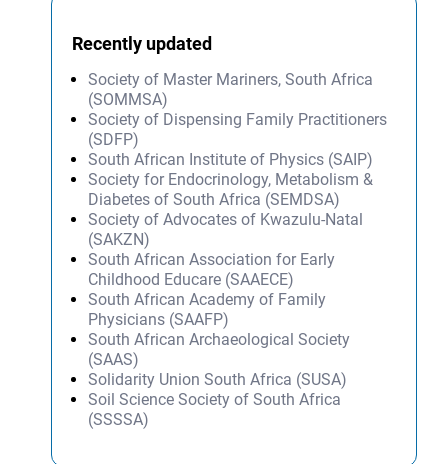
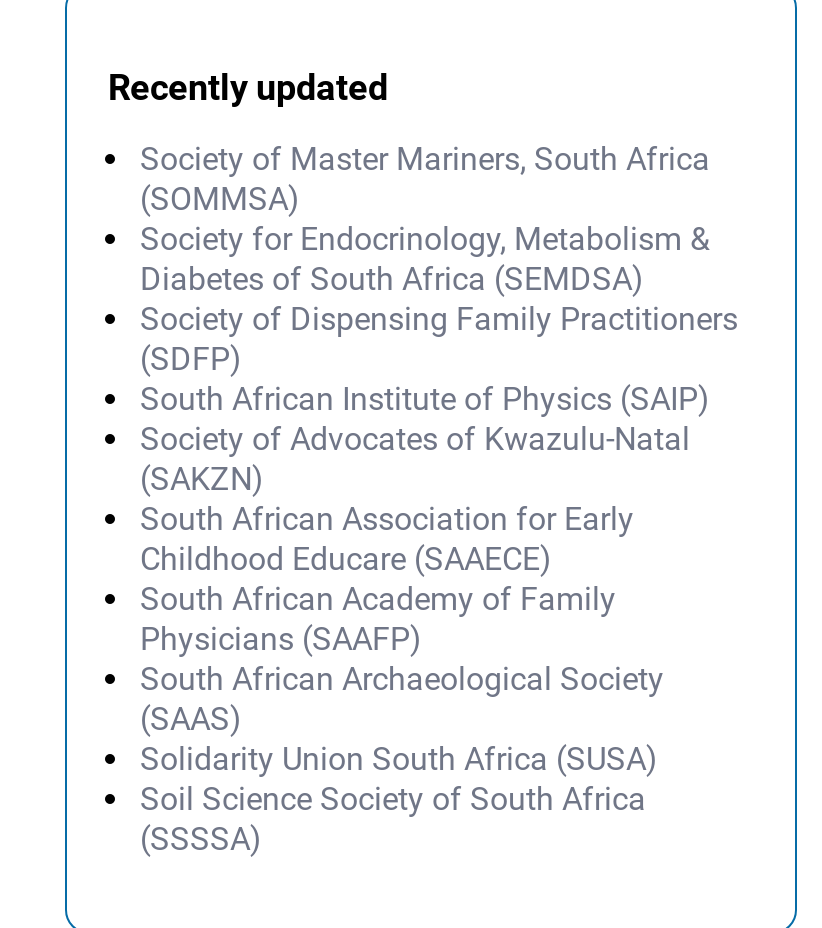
moved down: Society of Dispensing Family Practitioners | (SDFP) | South African Institute of Physics (SAIP)

moved up: Society for Endocrinology, Metabolism & | Diabetes of South Africa (SEMDSA)
